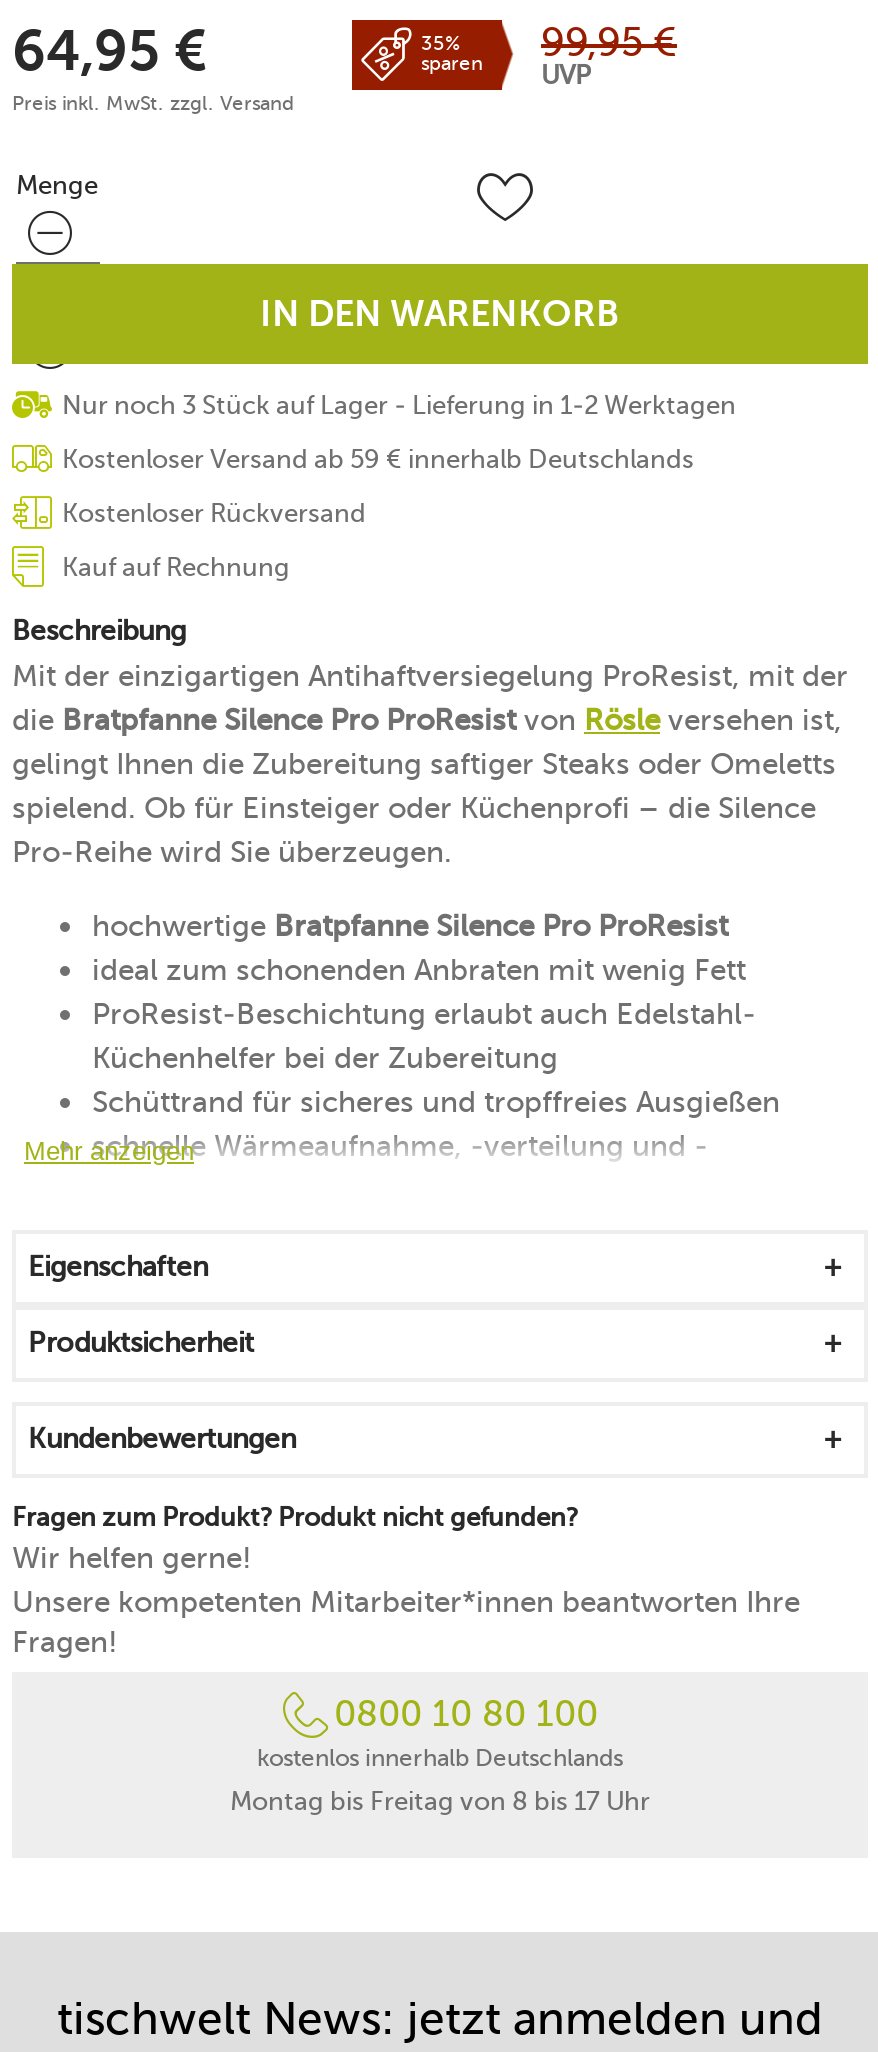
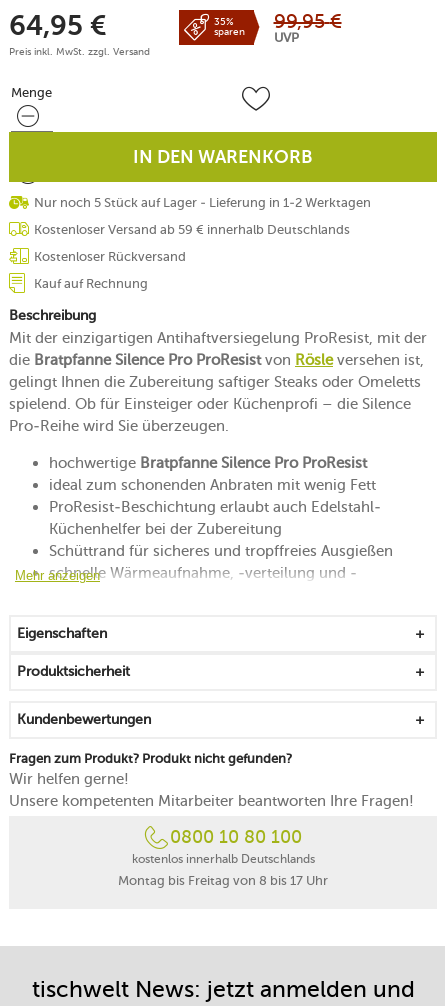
- Nur noch 3 Stück auf Lager - Lieferung in 1-2 Werktagen
+ Nur noch 5 Stück auf Lager - Lieferung in 1-2 Werktagen

- Unsere kompetenten Mitarbeiter*innen beantworten Ihre
- Fragen!
+ Unsere kompetenten Mitarbeiter beantworten Ihre Fragen!
